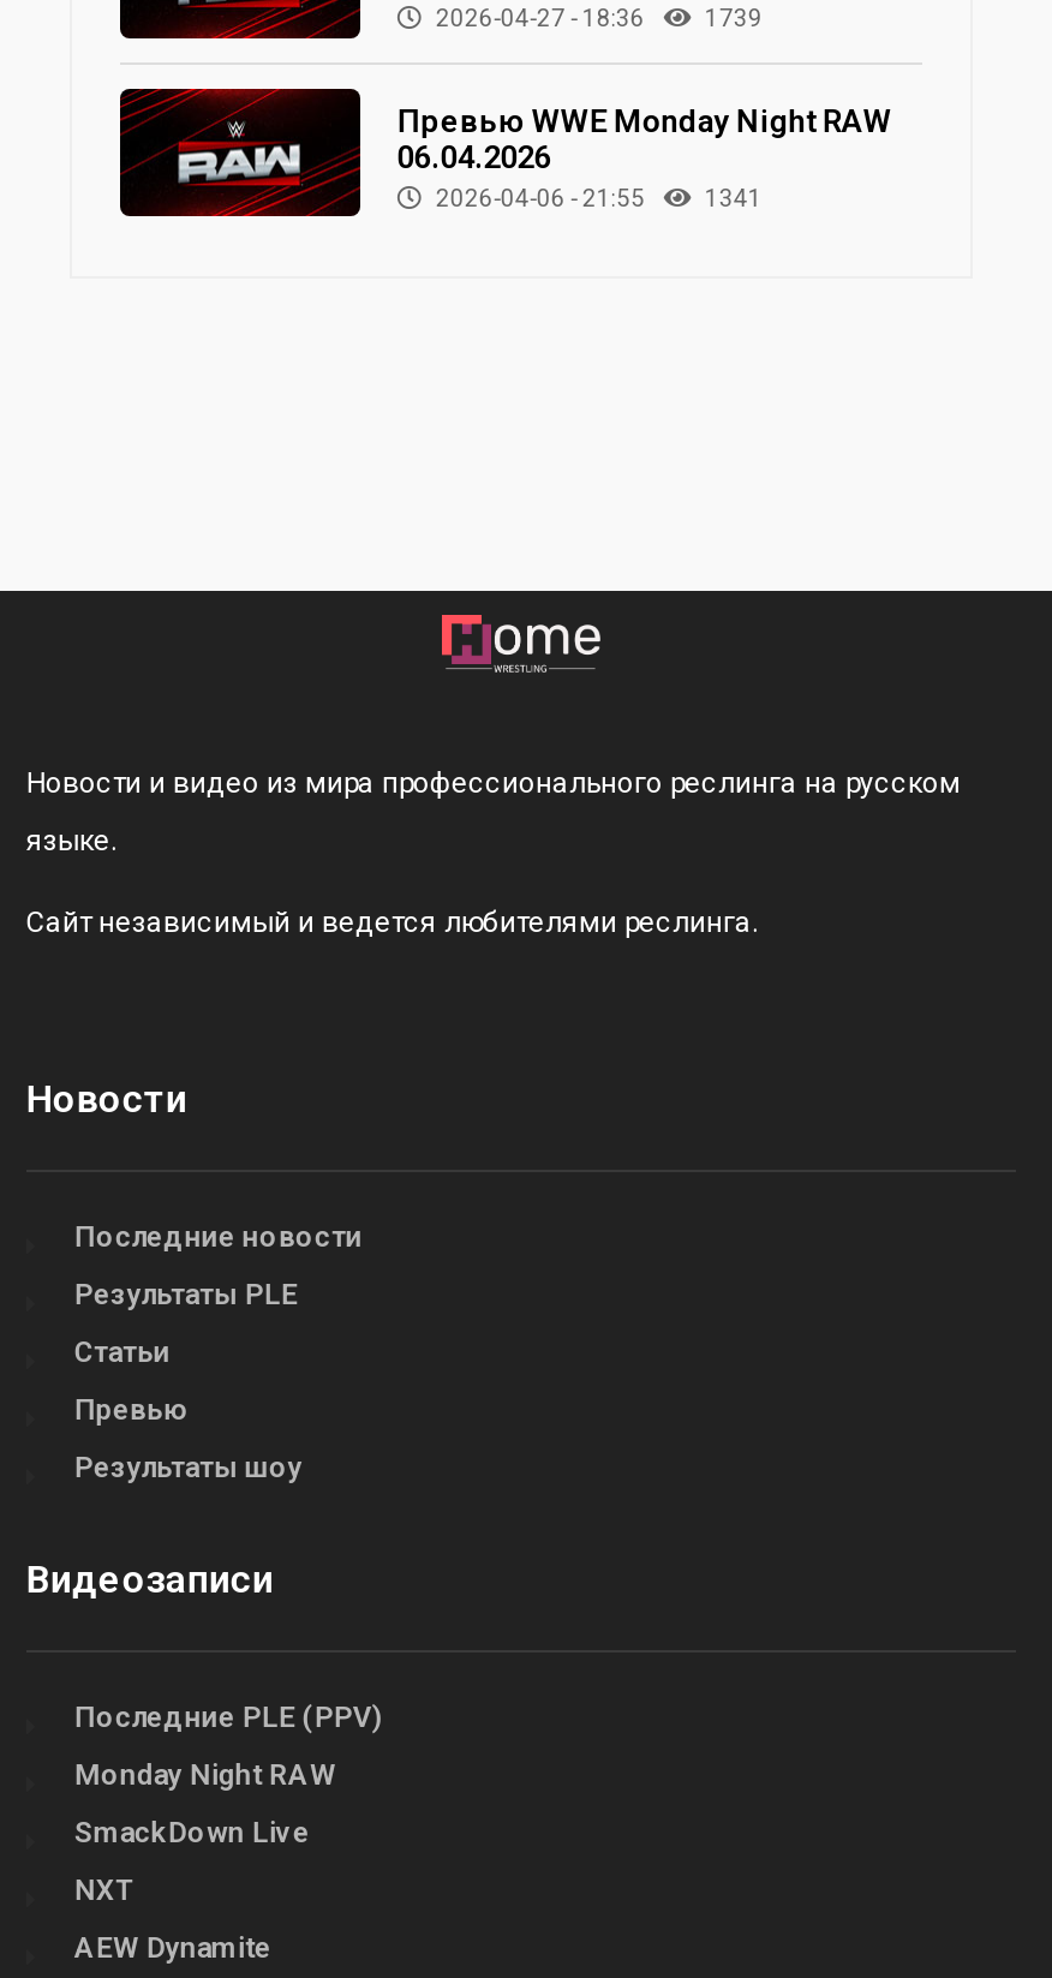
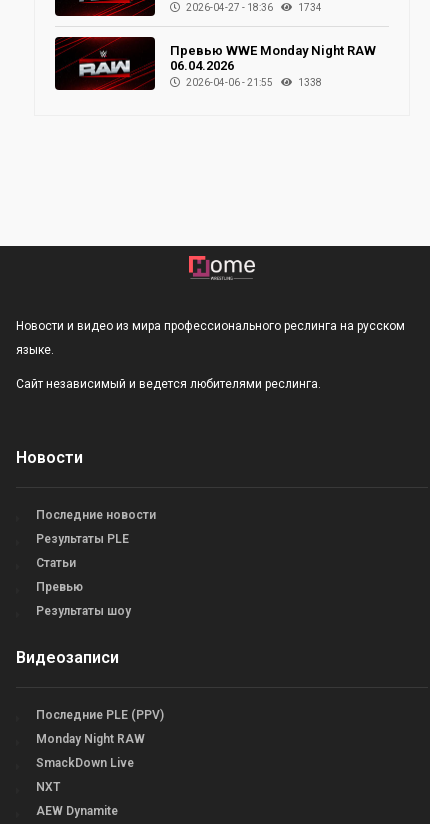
- 1739
+ 1734

- 1341
+ 1338
